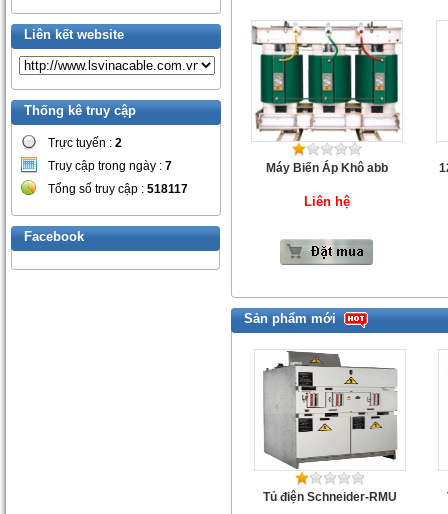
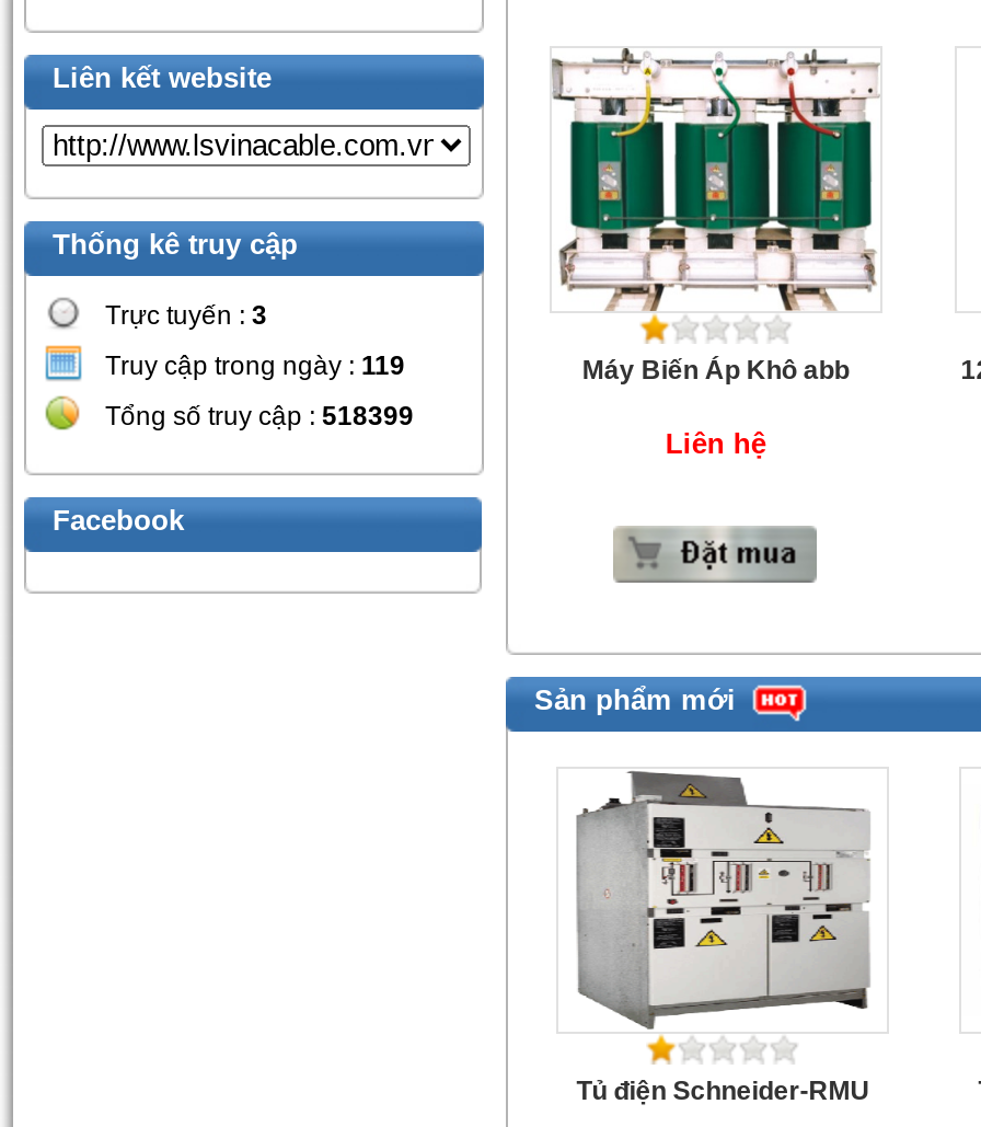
- Trực tuyến : 2
+ Trực tuyến : 3

- Truy cập trong ngày : 7
+ Truy cập trong ngày : 119

- Tổng số truy cập : 518117
+ Tổng số truy cập : 518399
